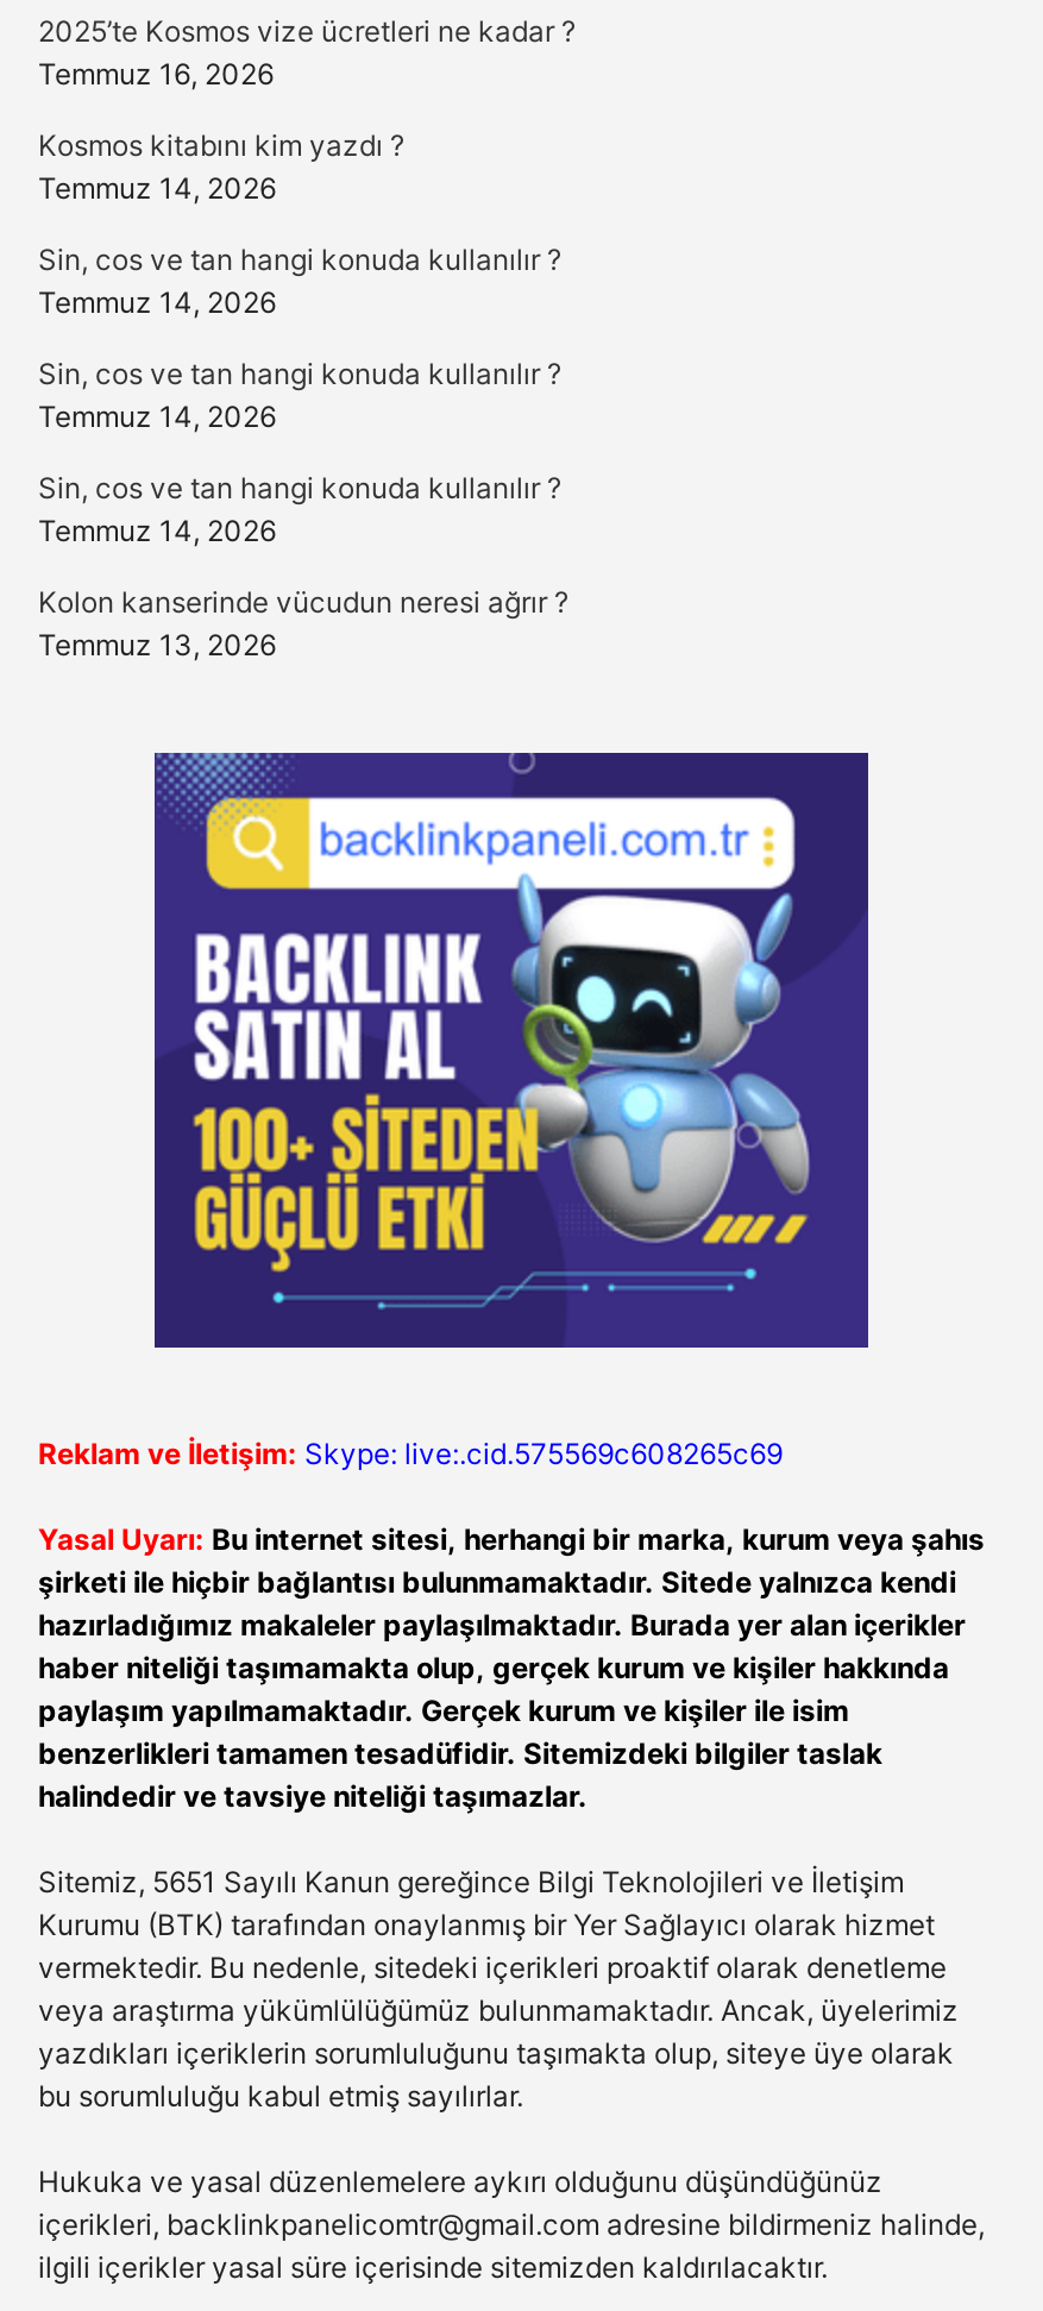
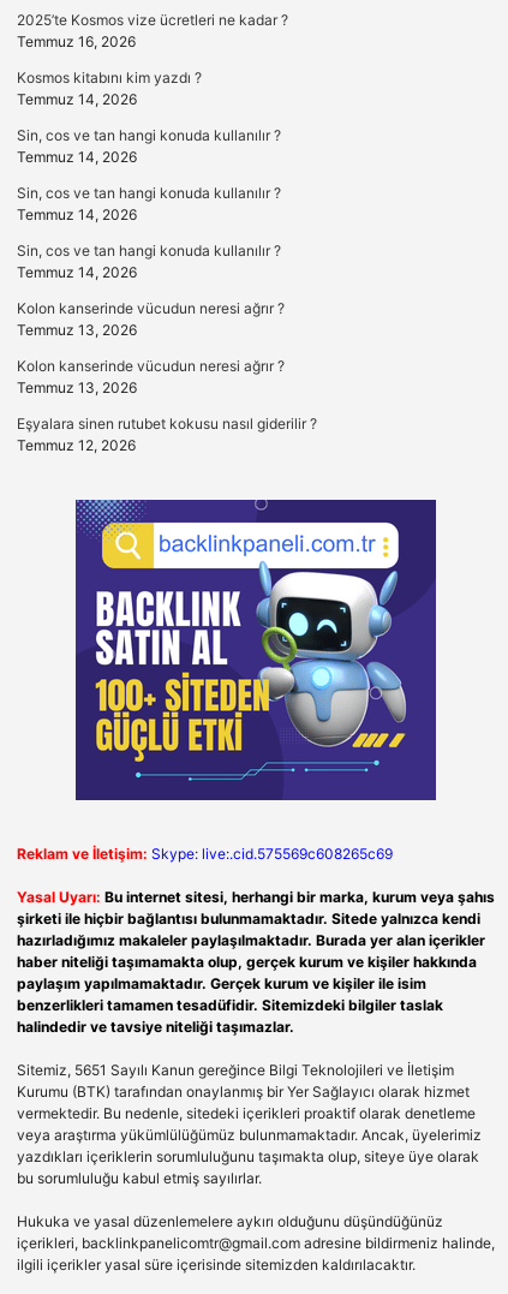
+ Kolon kanserinde vücudun neresi ağrır ?
+ Temmuz 13, 2026
+ Eşyalara sinen rutubet kokusu nasıl giderilir ?
+ Temmuz 12, 2026
